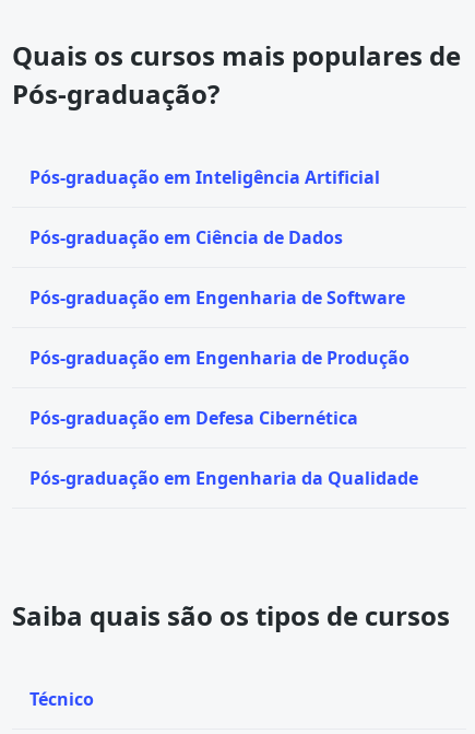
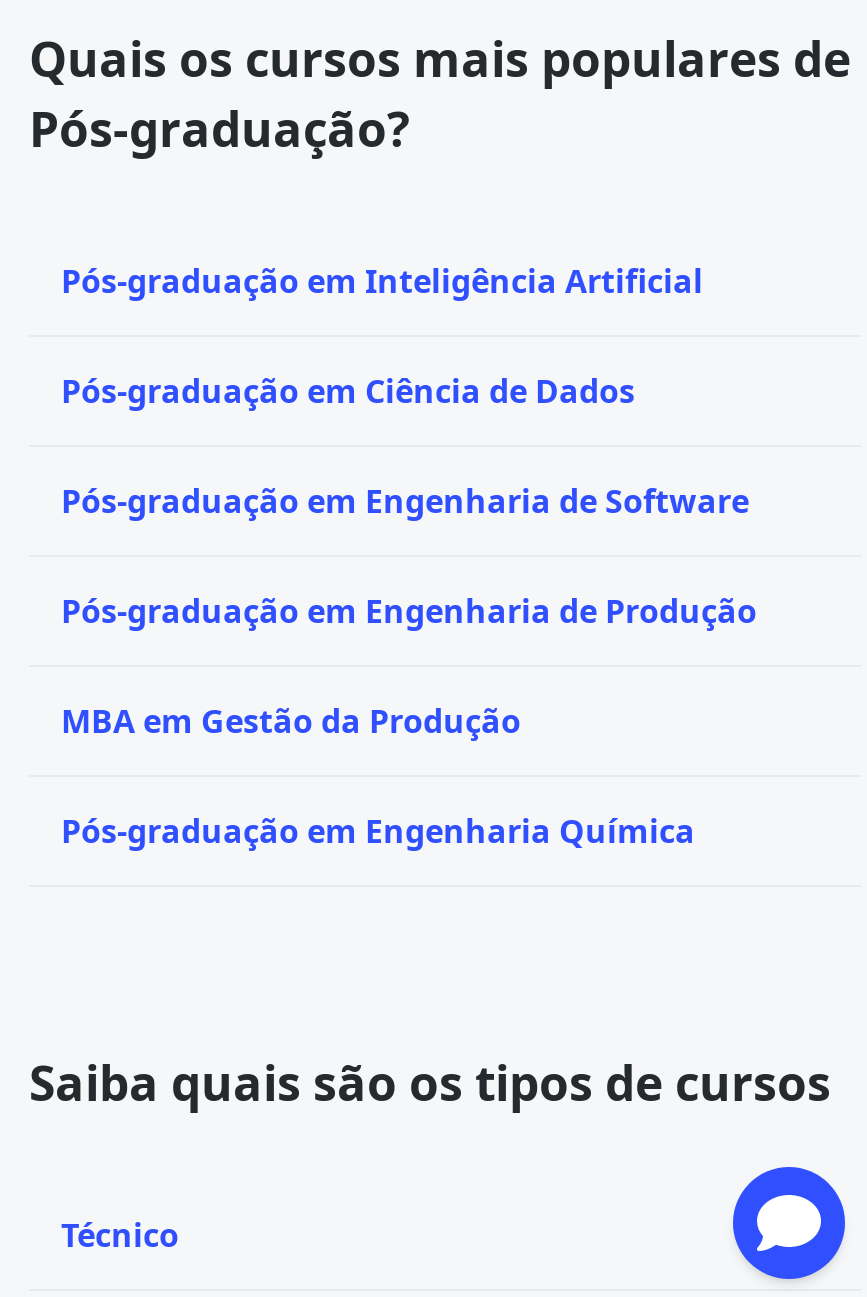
- Pós-graduação em Defesa Cibernética
+ MBA em Gestão da Produção

- Pós-graduação em Engenharia da Qualidade
+ Pós-graduação em Engenharia Química

+ [image]
